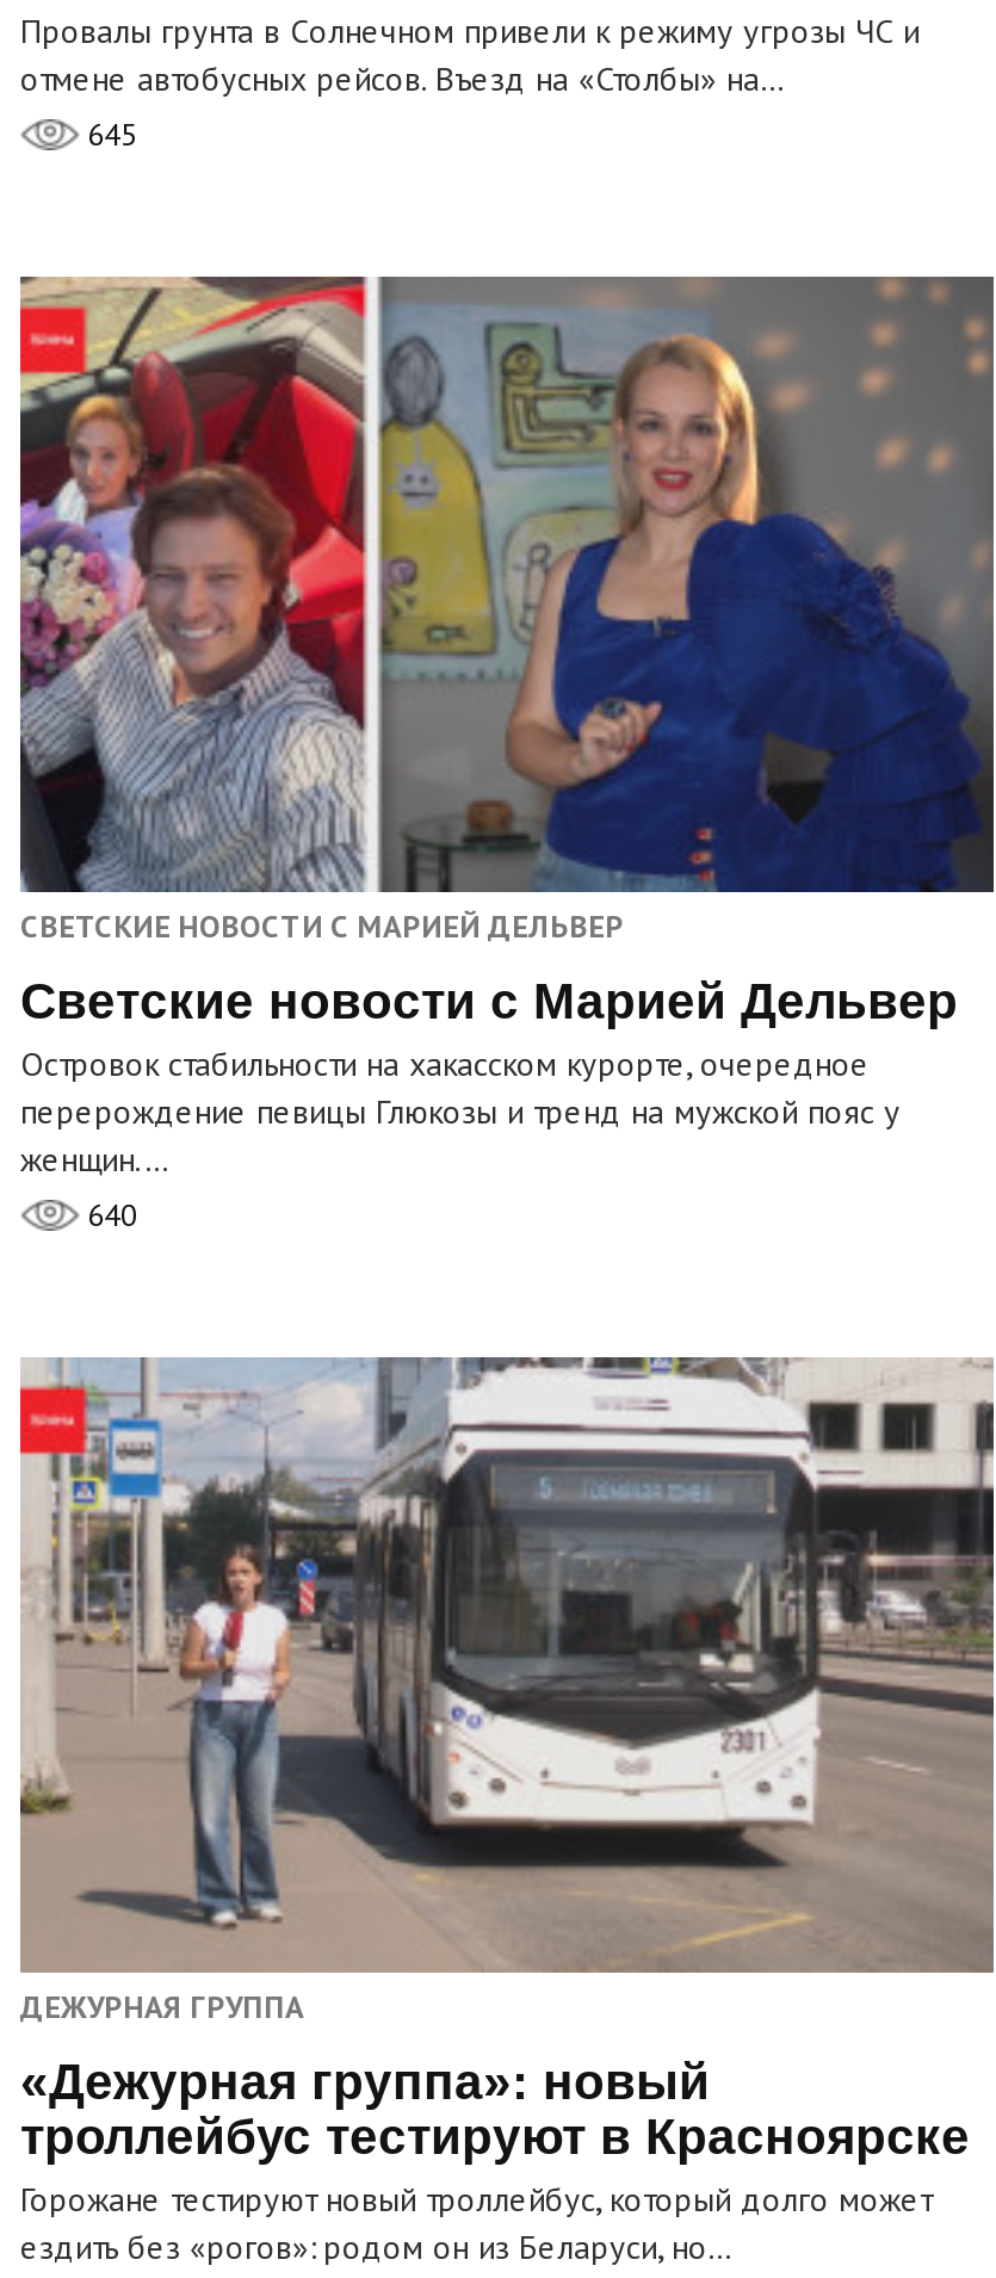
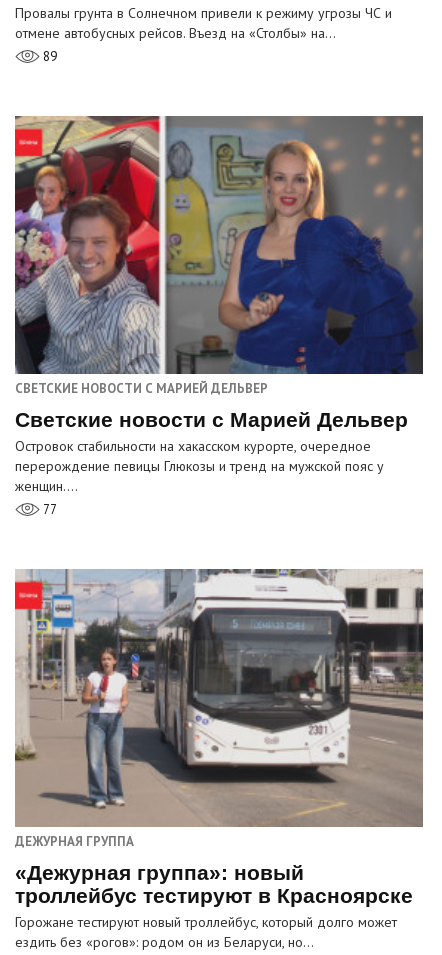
- 645
+ 89

- 640
+ 77
